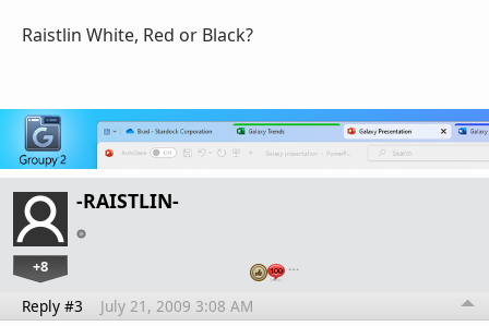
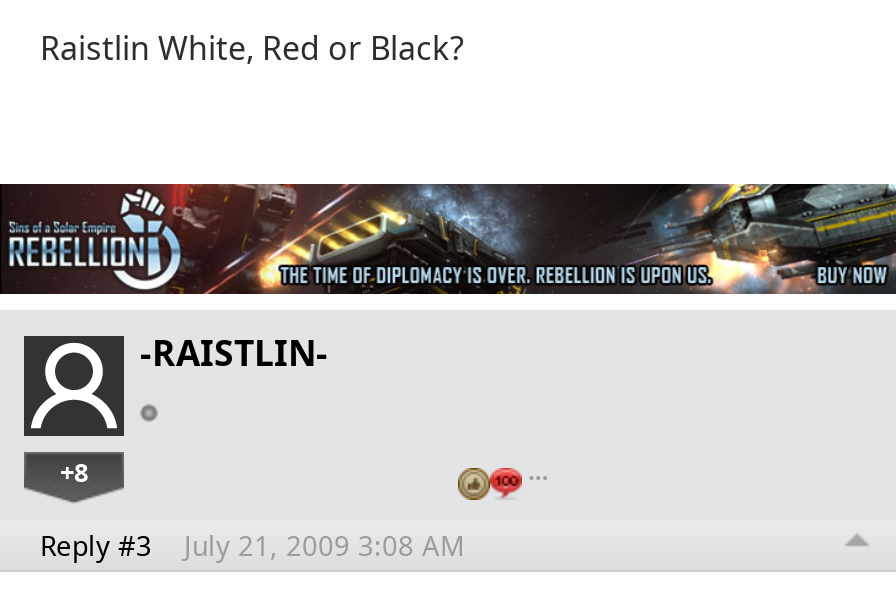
- [image]
+ [image]
